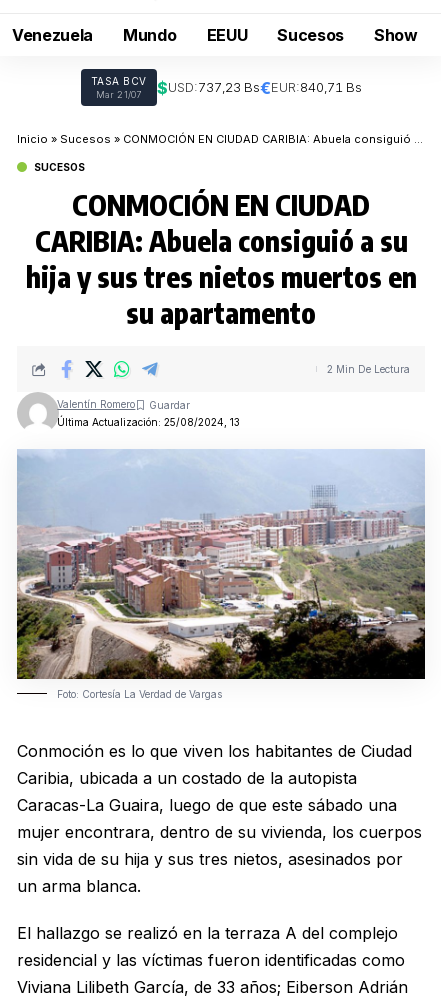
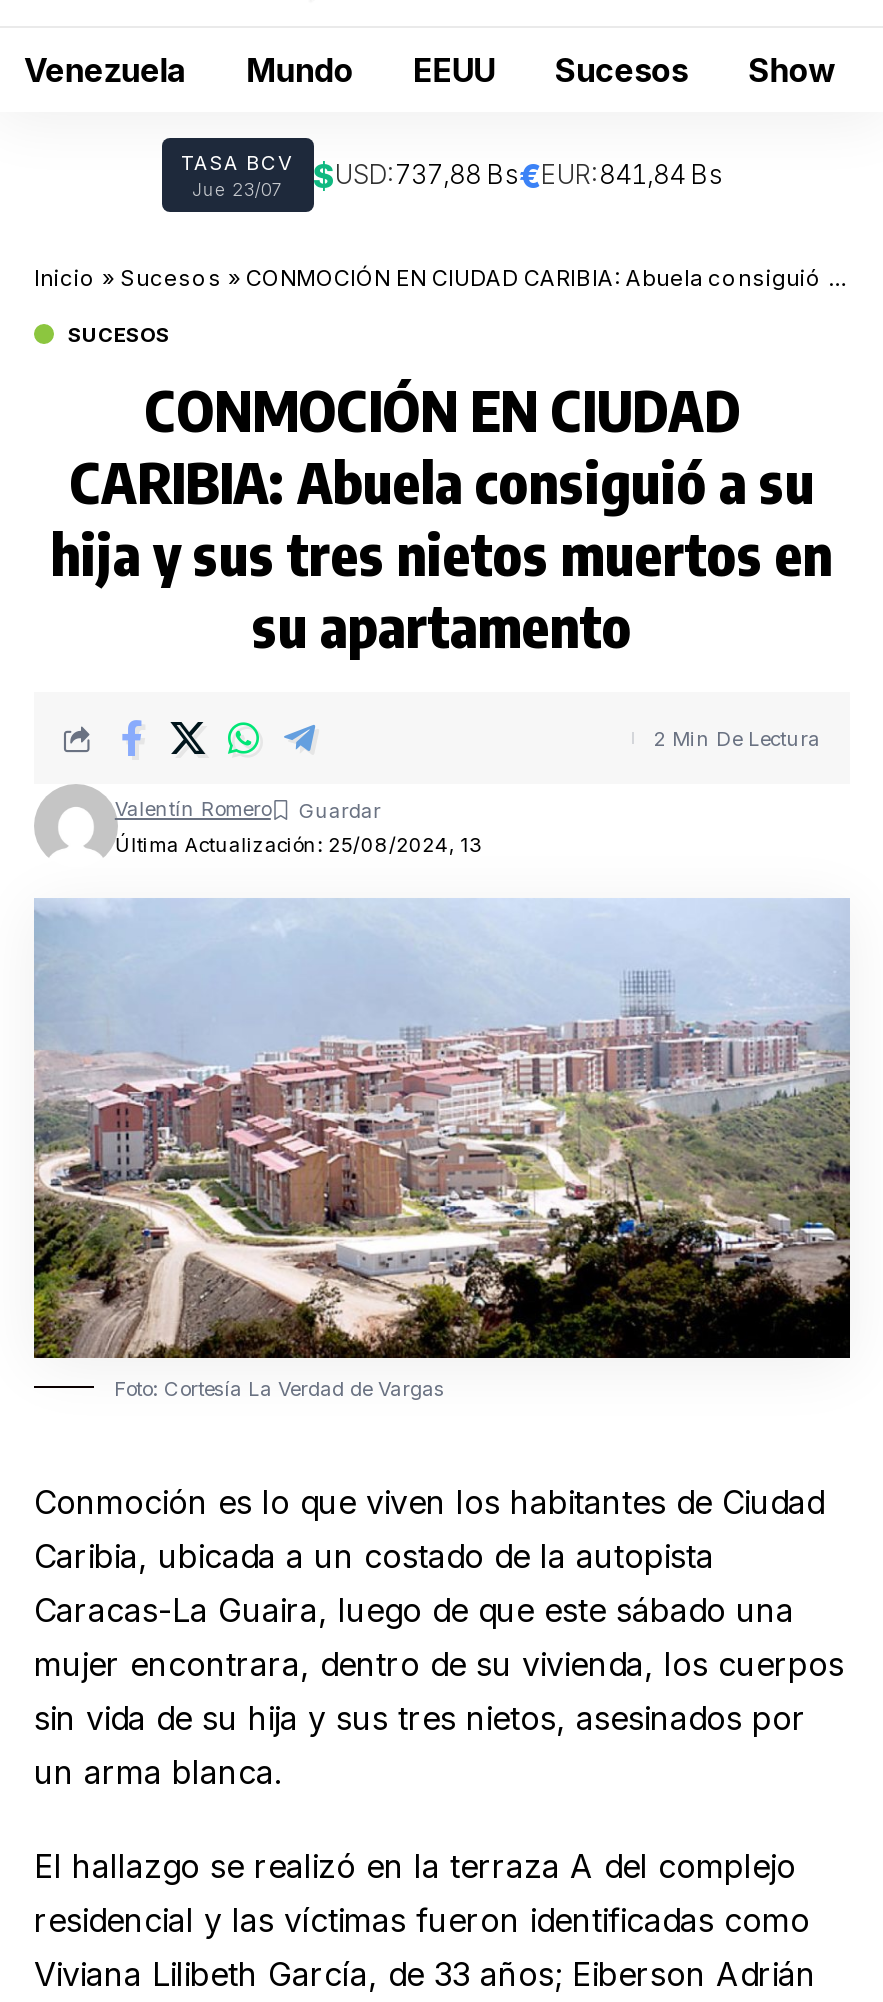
- Mar 21/07
- $USD:737,23 Bs€EUR:840,71 Bs
+ Jue 23/07
+ $USD:737,88 Bs€EUR:841,84 Bs
